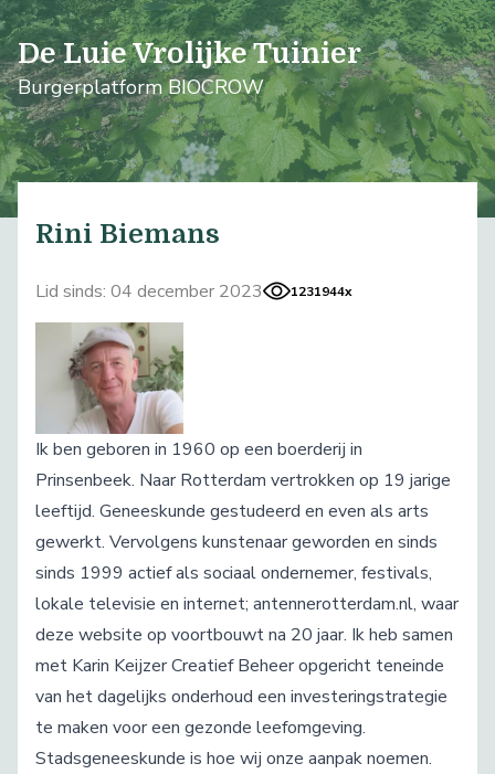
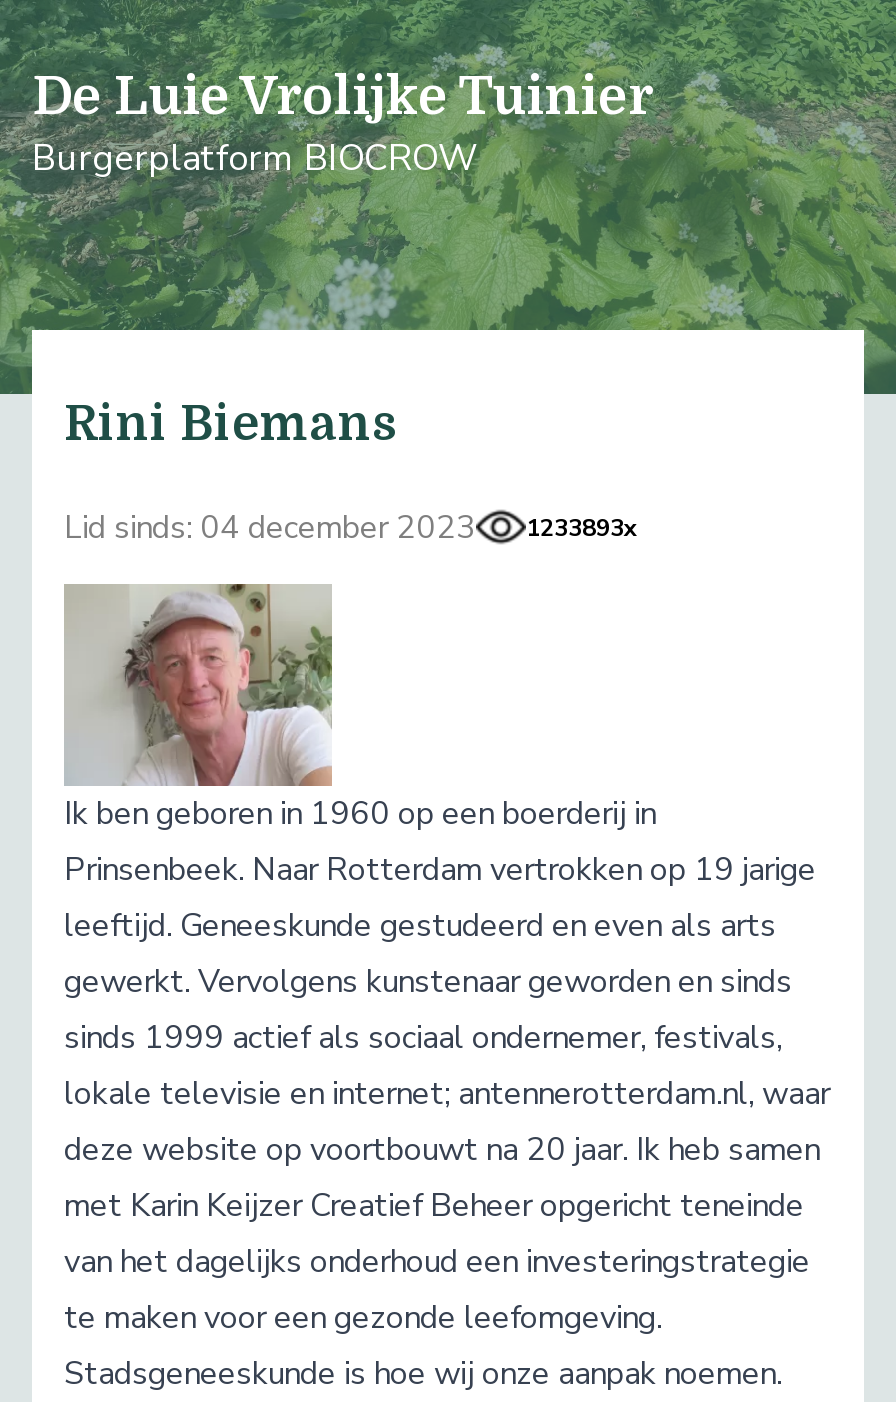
- Lid sinds: 04 december 2023 1231944x
+ Lid sinds: 04 december 2023 1233893x
